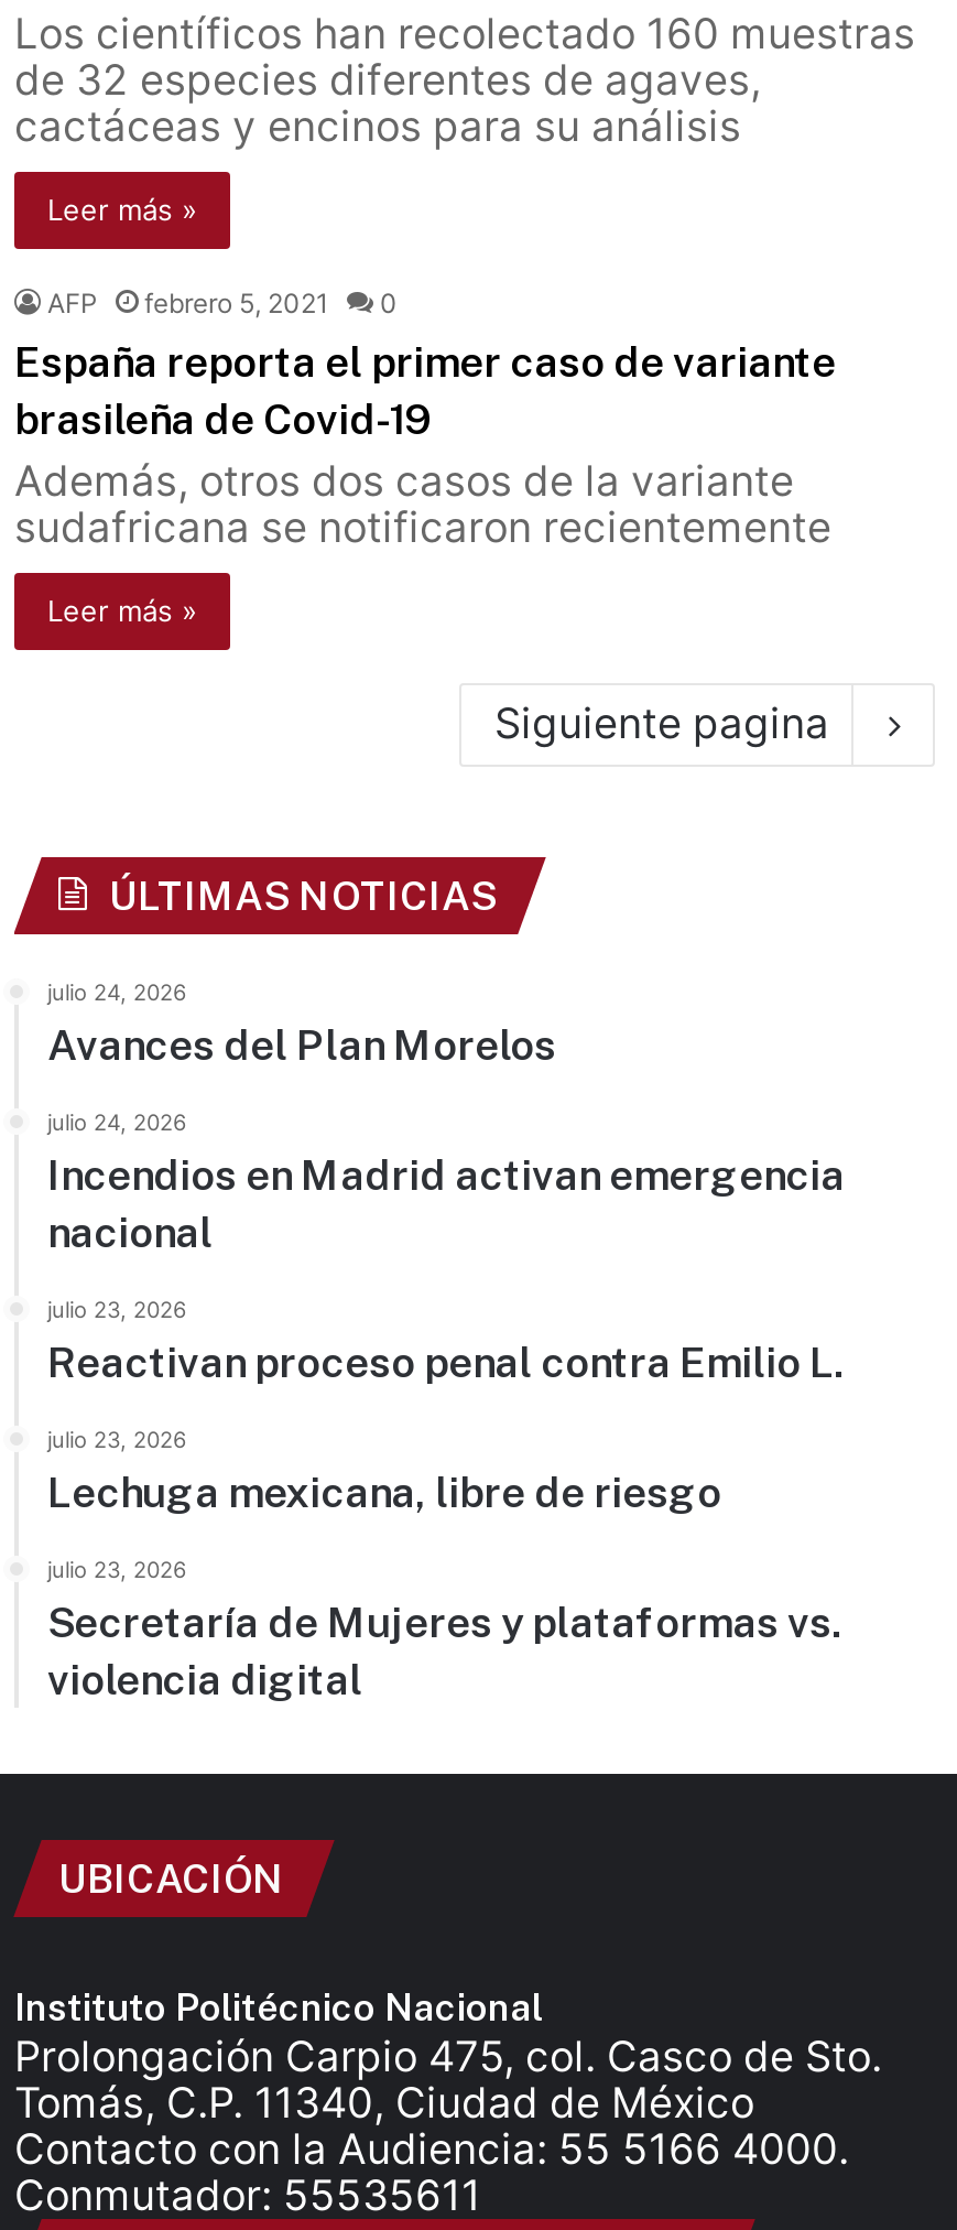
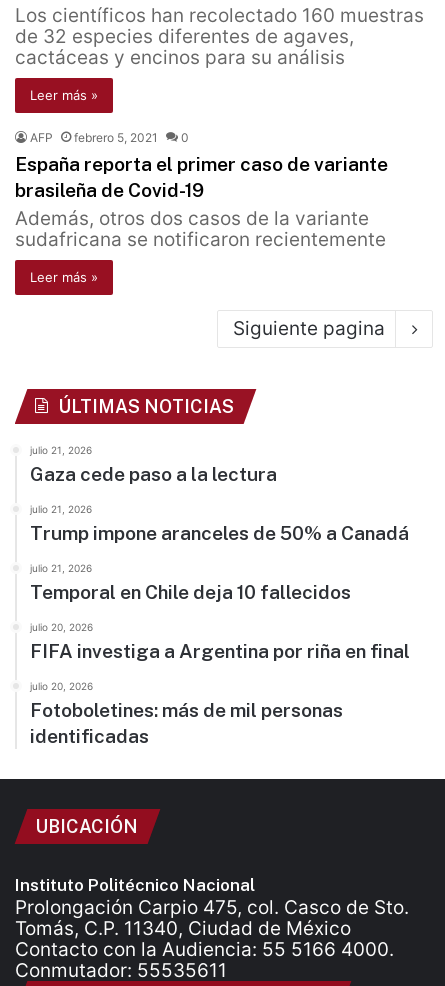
- julio 24, 2026
- Avances del Plan Morelos
+ julio 21, 2026
+ Gaza cede paso a la lectura

- julio 24, 2026
- Incendios en Madrid activan emergencia
- nacional
+ julio 21, 2026
+ Trump impone aranceles de 50% a Canadá

- julio 23, 2026
- Reactivan proceso penal contra Emilio L.
+ julio 21, 2026
+ Temporal en Chile deja 10 fallecidos

- julio 23, 2026
- Lechuga mexicana, libre de riesgo
+ julio 20, 2026
+ FIFA investiga a Argentina por riña en final

- julio 23, 2026
- Secretaría de Mujeres y plataformas vs.
- violencia digital
+ julio 20, 2026
+ Fotoboletines: más de mil personas
+ identificadas
